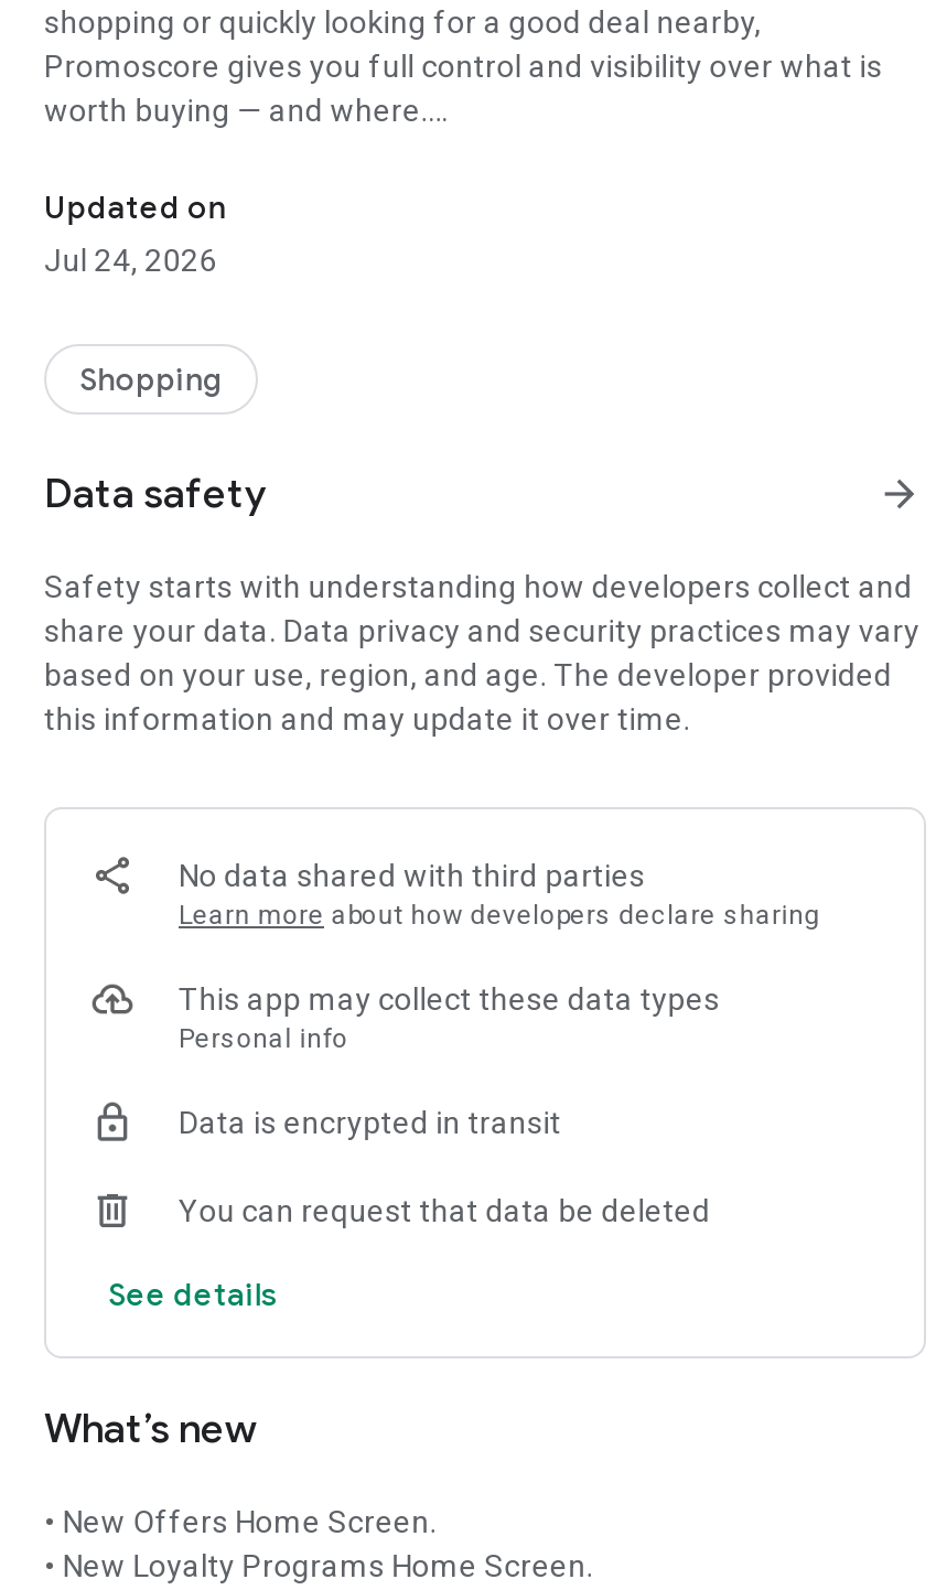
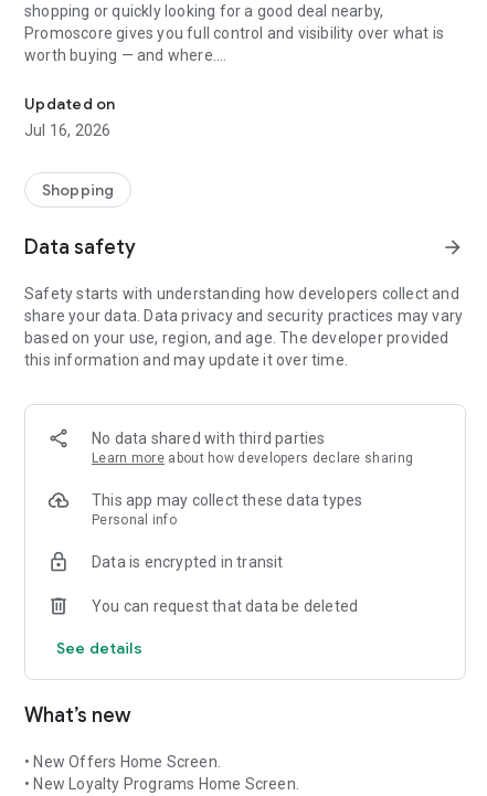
- Jul 24, 2026
+ Jul 16, 2026
